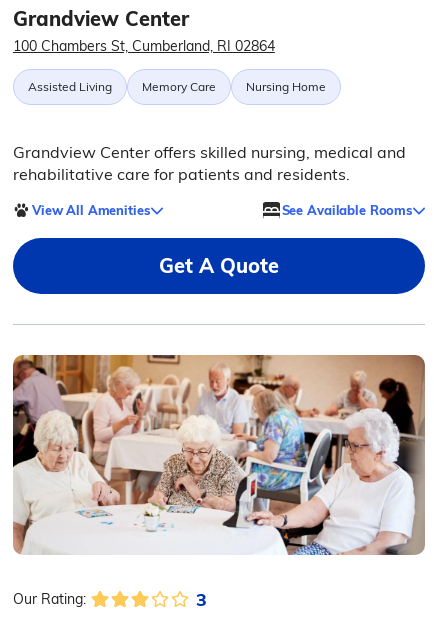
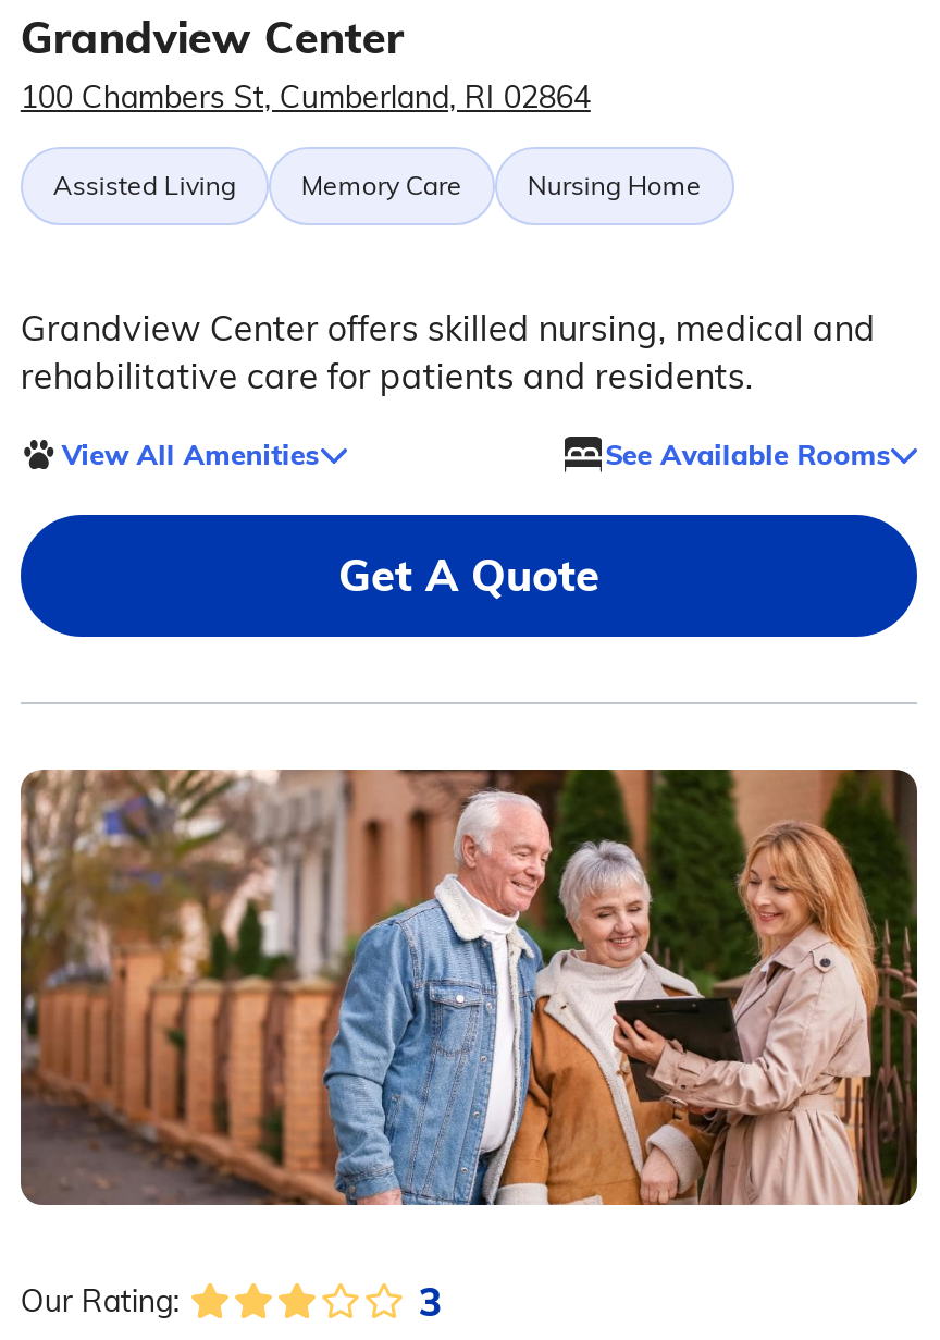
- [image]
+ [image]
